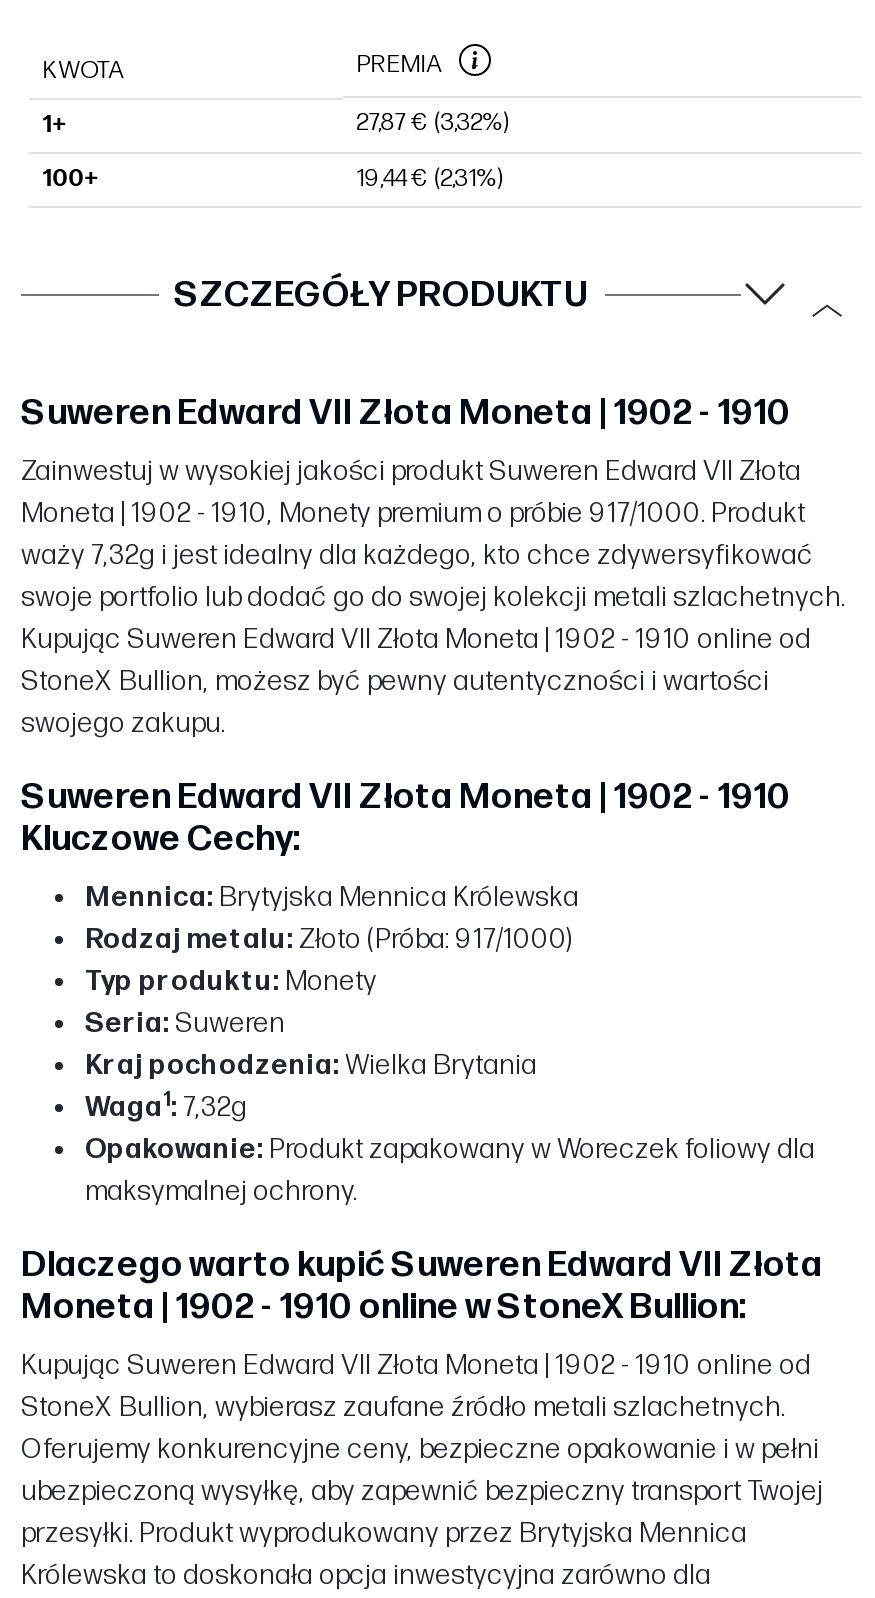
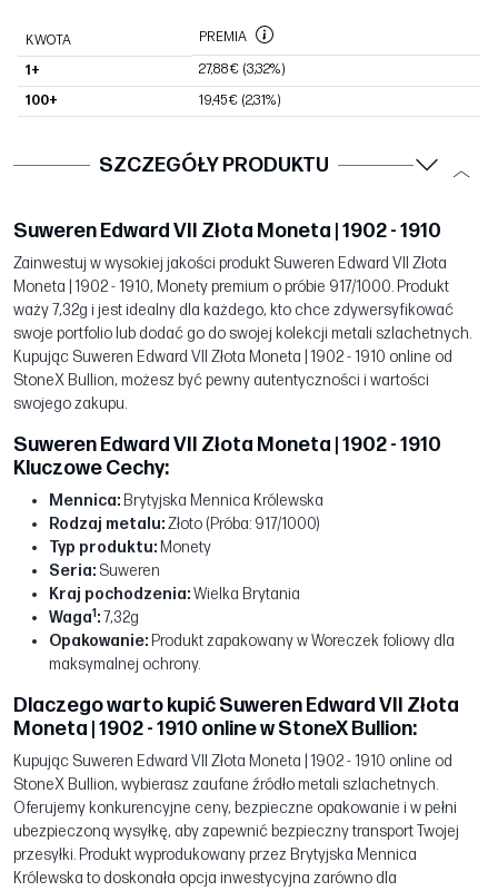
- 27,87 € (3,32%)
+ 27,88 € (3,32%)

- 19,44 € (2,31%)
+ 19,45 € (2,31%)
